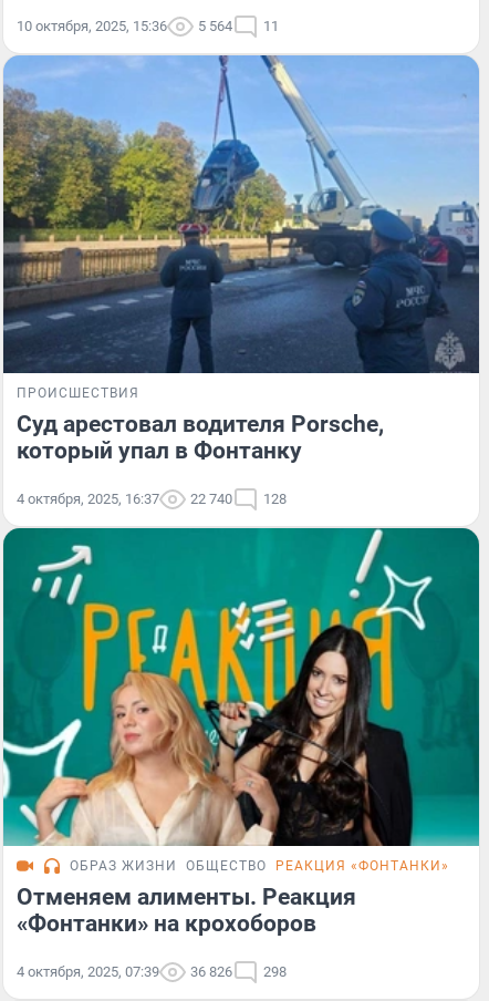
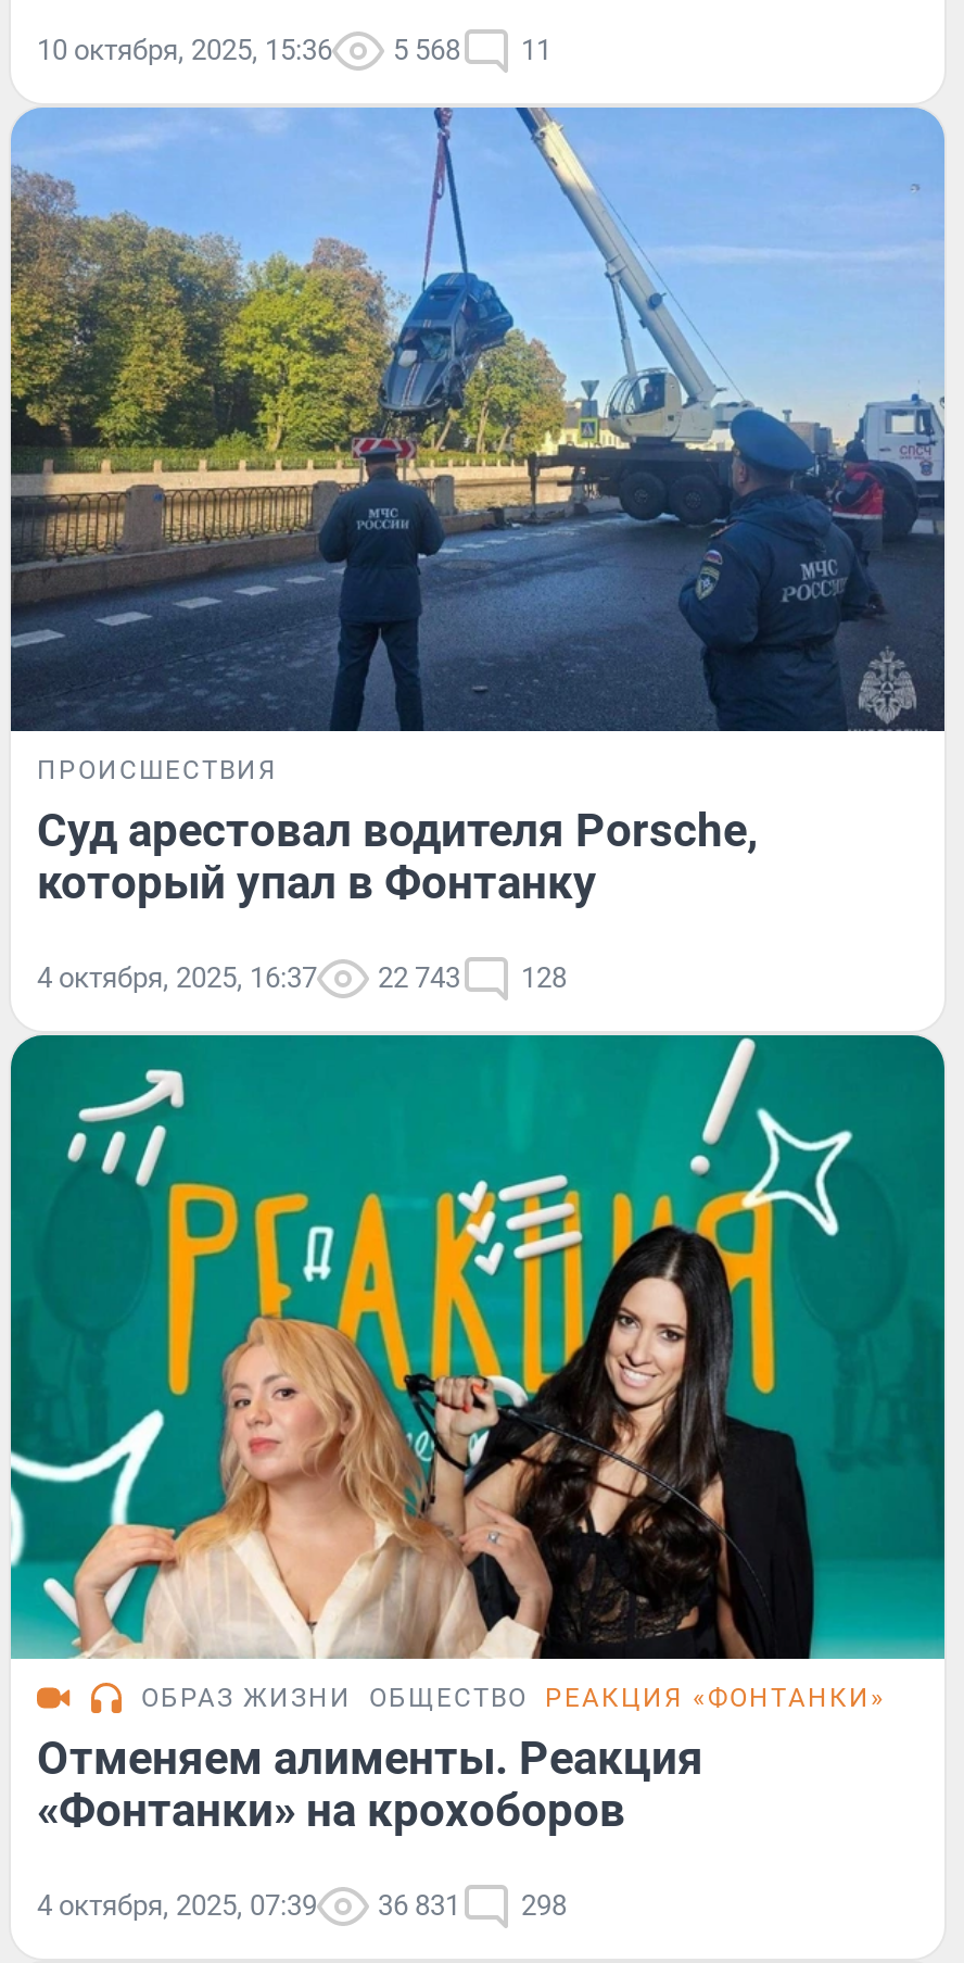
- 10 октября, 2025, 15:36 5 564 11
+ 10 октября, 2025, 15:36 5 568 11

- 4 октября, 2025, 16:37 22 740 128
+ 4 октября, 2025, 16:37 22 743 128

- 4 октября, 2025, 07:39 36 826 298
+ 4 октября, 2025, 07:39 36 831 298
